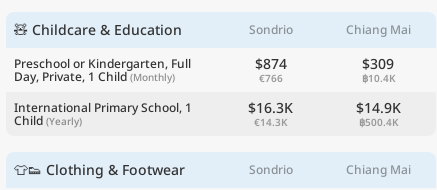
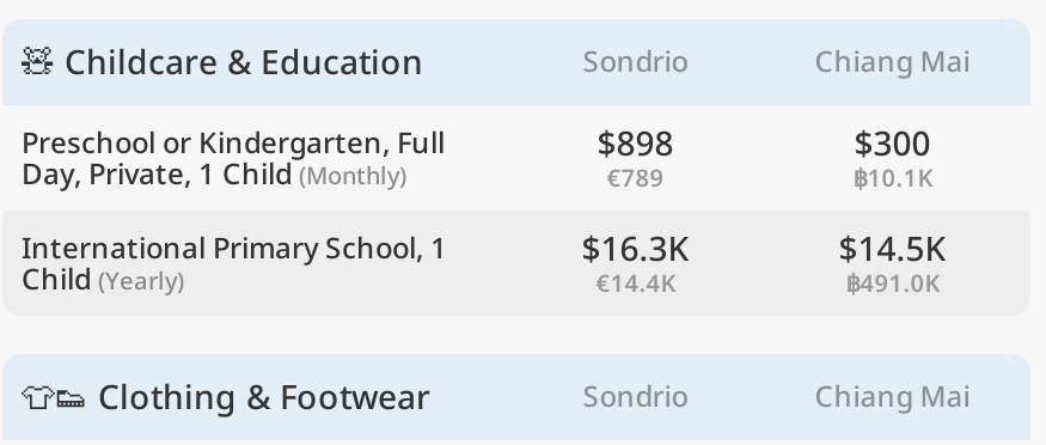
- $874
- €766
+ $898
+ €789

- $309
- ฿10.4K
+ $300
+ ฿10.1K

- $14.9K
- ฿500.4K
+ $14.5K
+ ฿491.0K

- €14.3K
+ €14.4K
